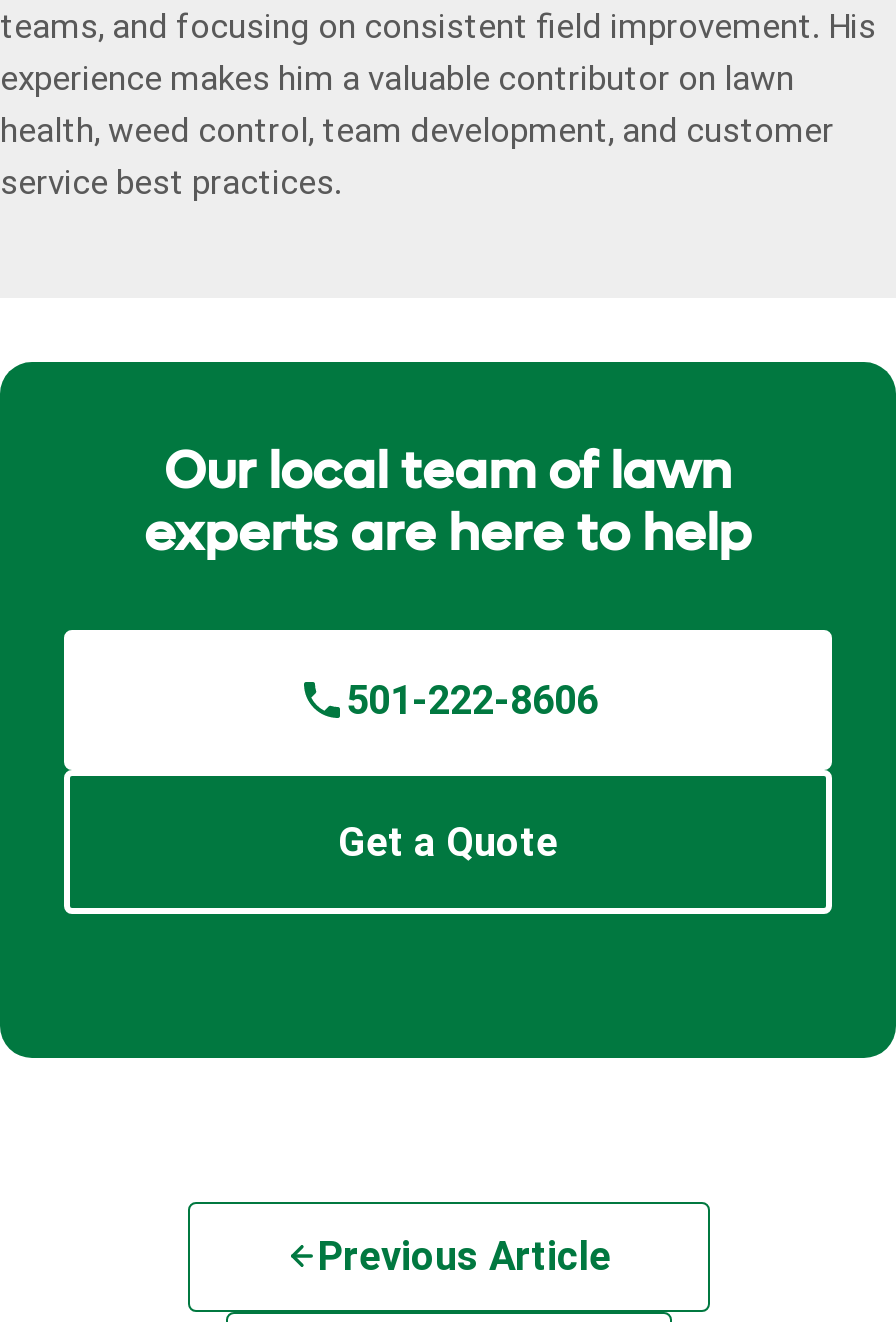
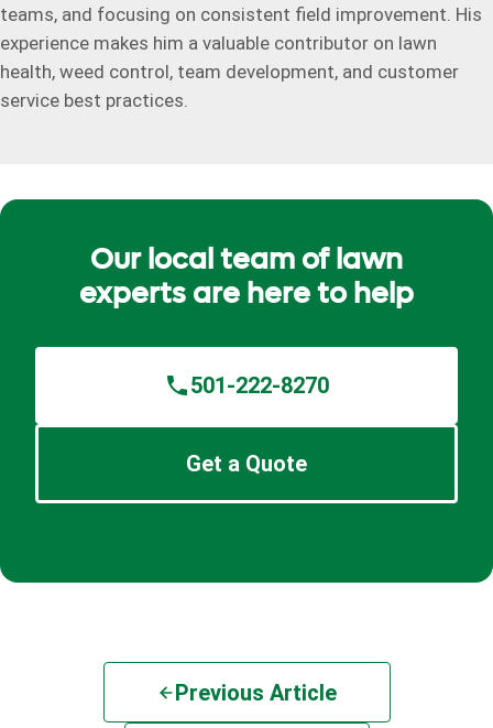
- 501-222-8606
+ 501-222-8270
